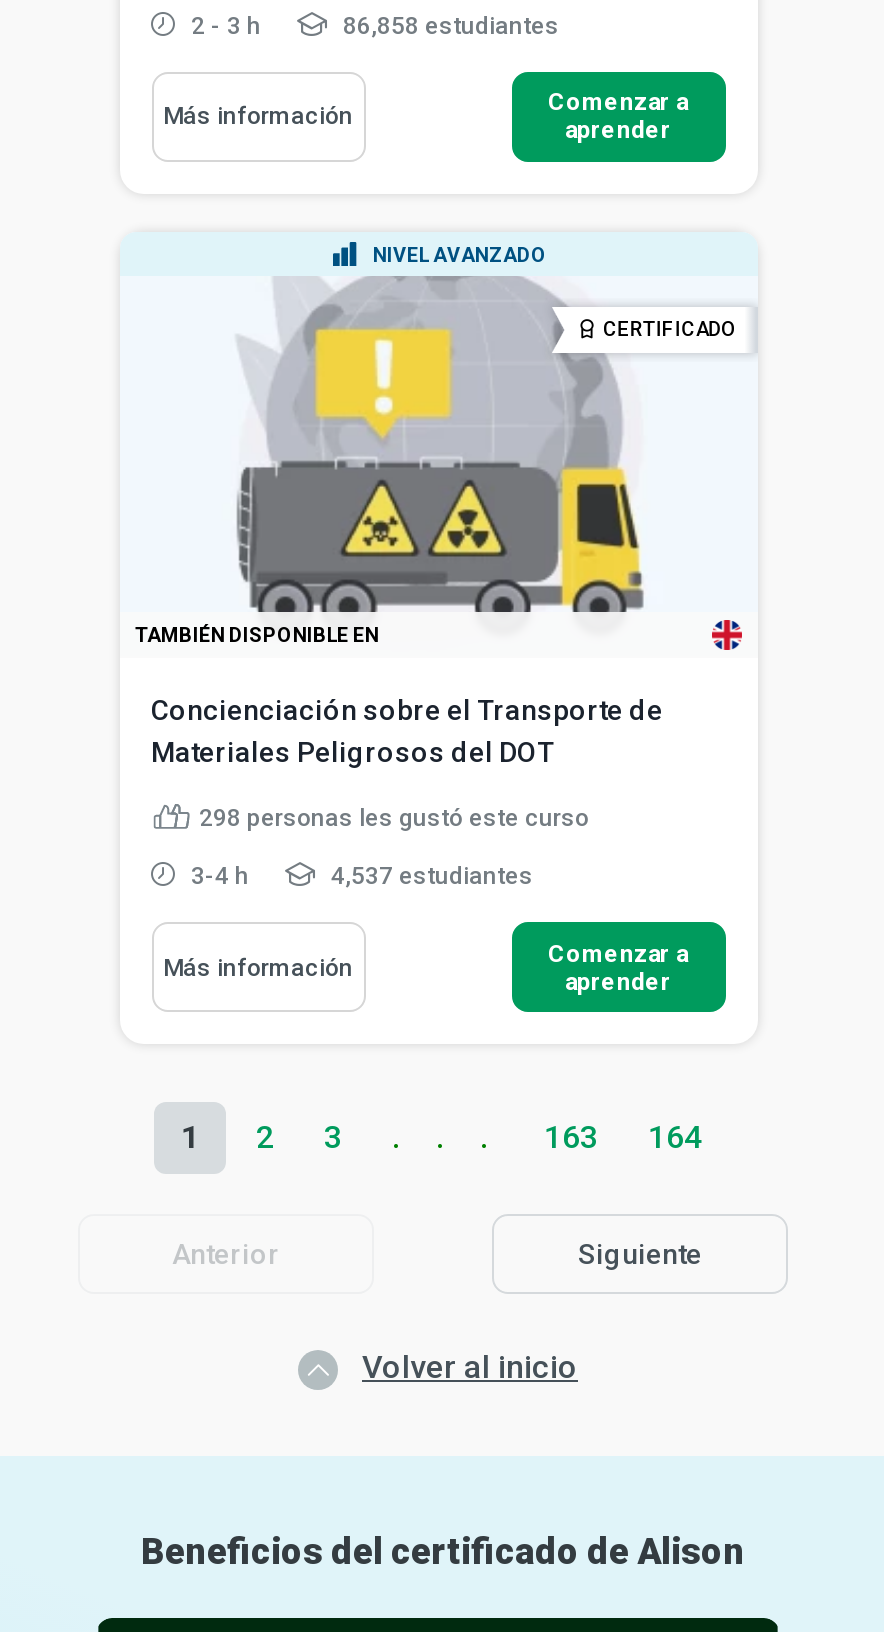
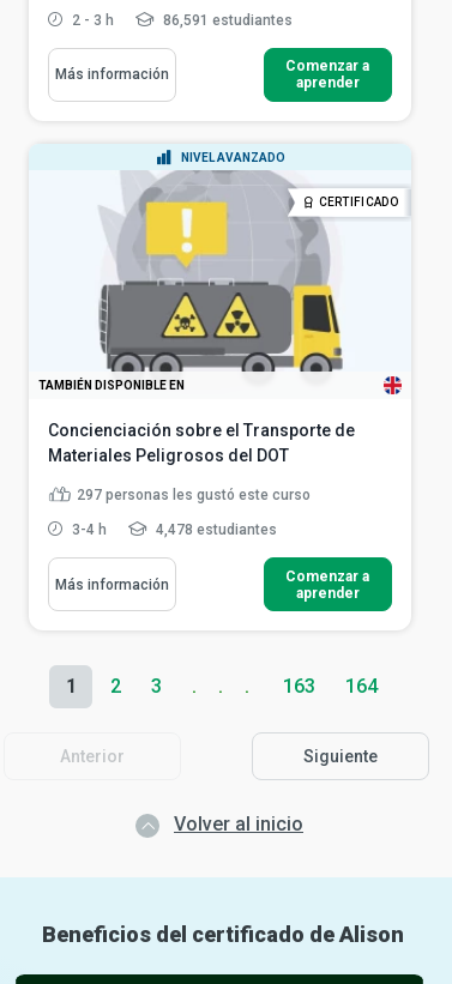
- 86,858 estudiantes
+ 86,591 estudiantes

- 298 personas les gustó este curso
+ 297 personas les gustó este curso

- 4,537 estudiantes
+ 4,478 estudiantes
